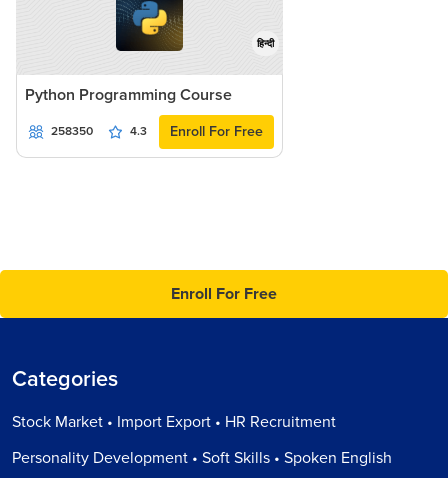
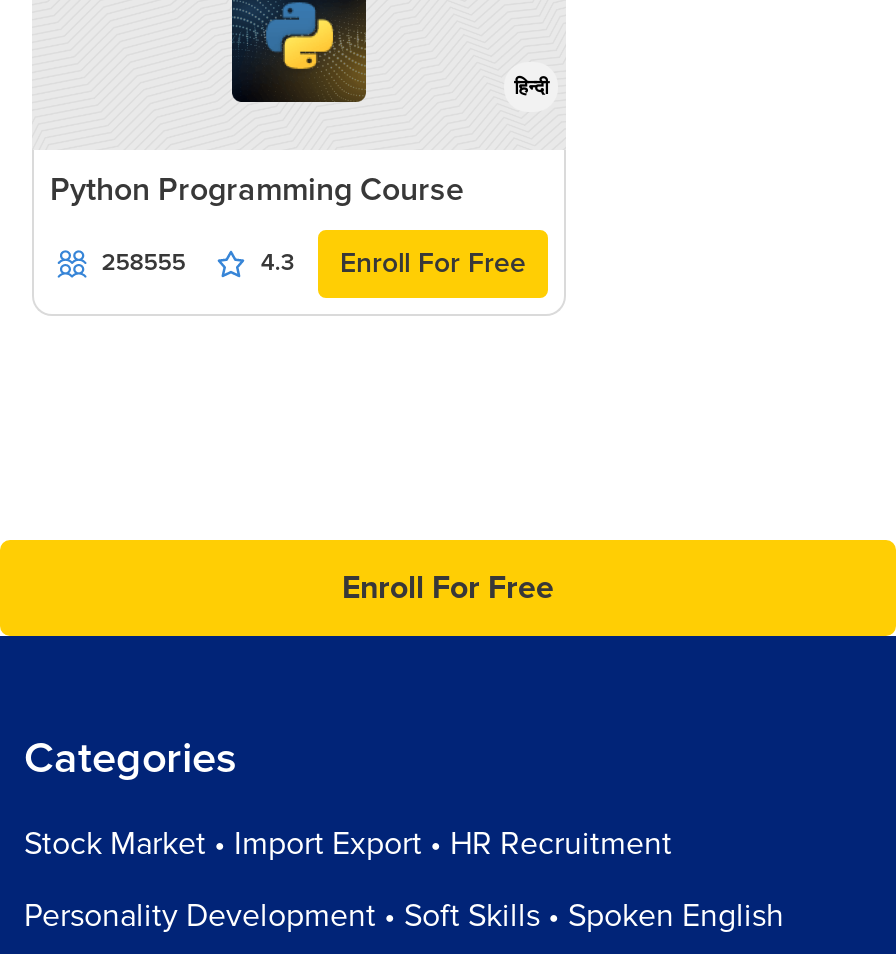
- 258350
+ 258555
